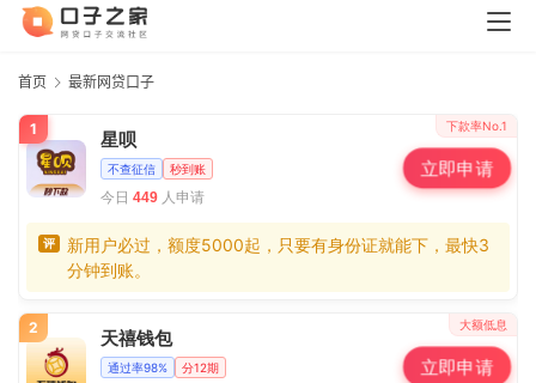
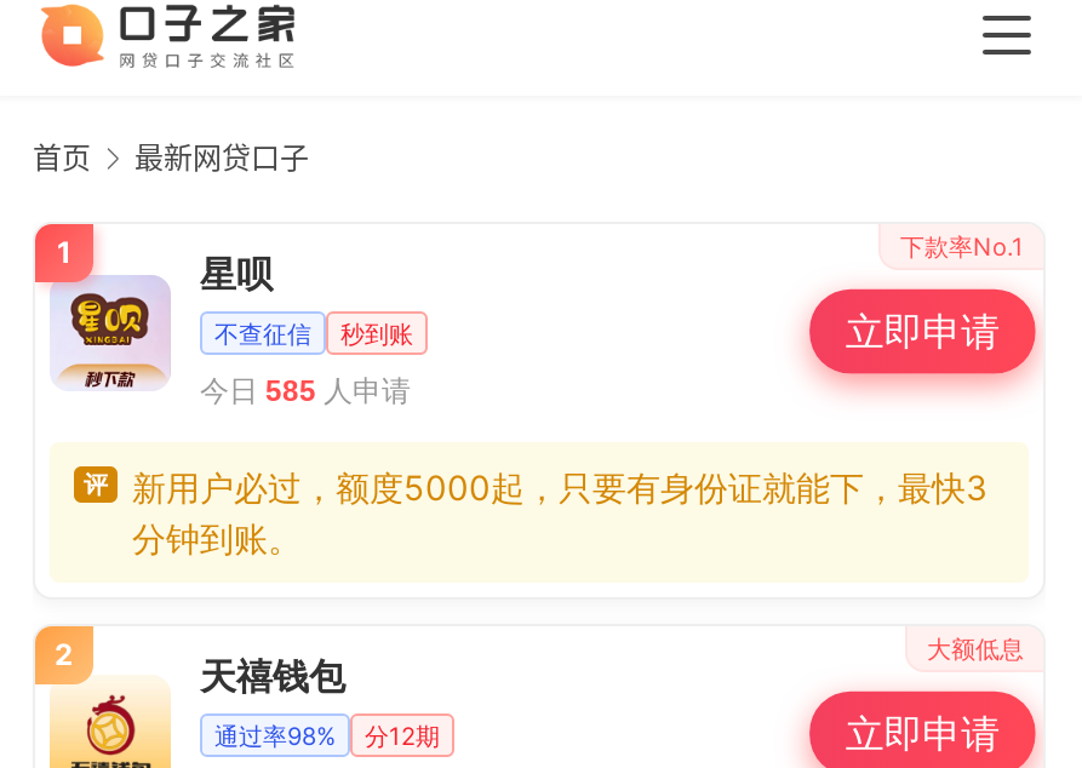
- 今日449人申请
+ 今日585人申请
